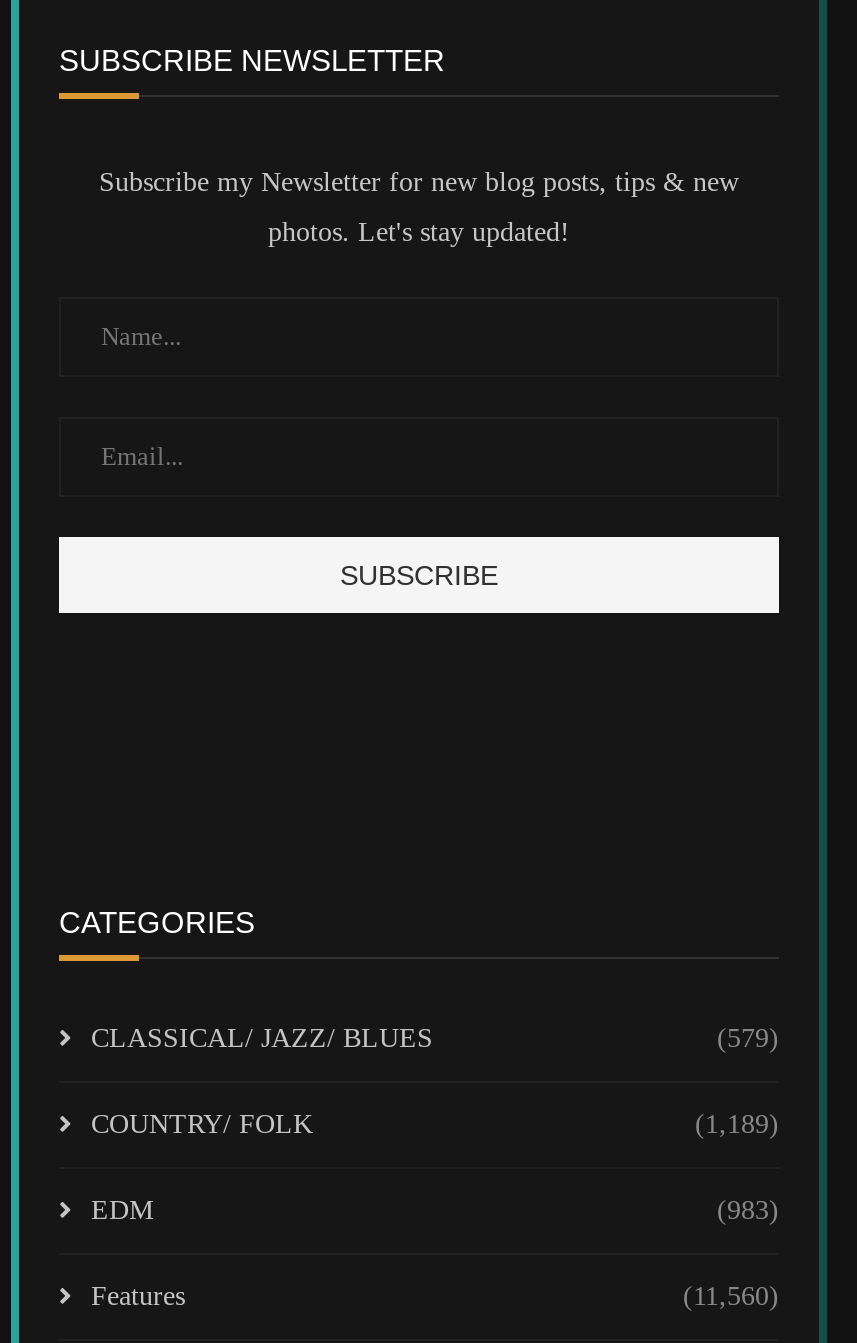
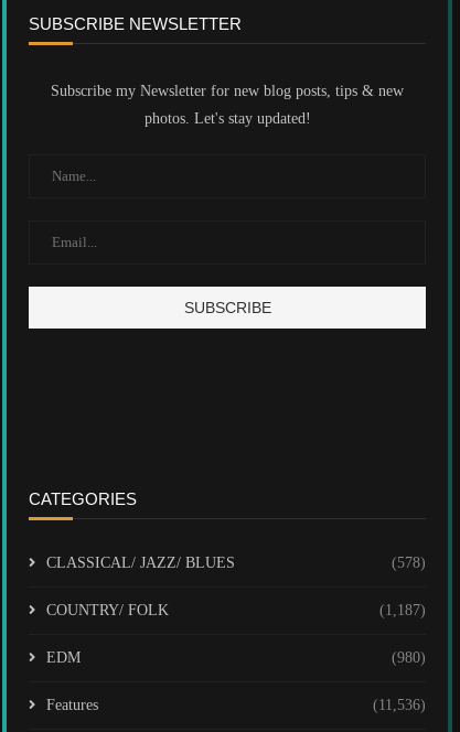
- (579)
+ (578)

- (1,189)
+ (1,187)

- (983)
+ (980)

- (11,560)
+ (11,536)
